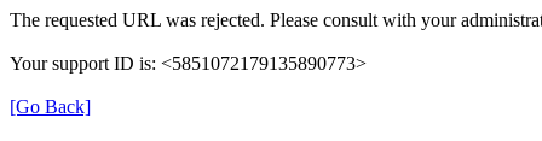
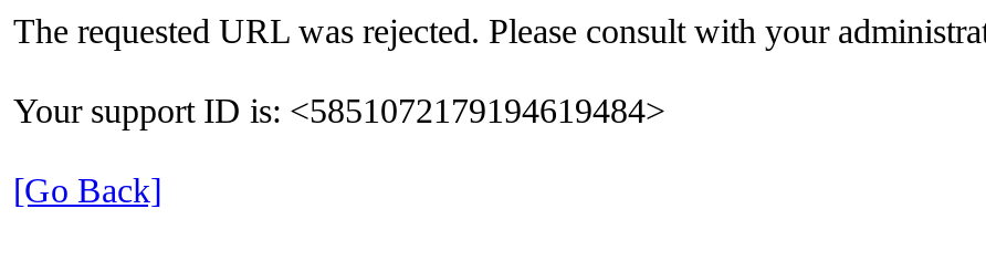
- Your support ID is: <5851072179135890773>
+ Your support ID is: <5851072179194619484>
